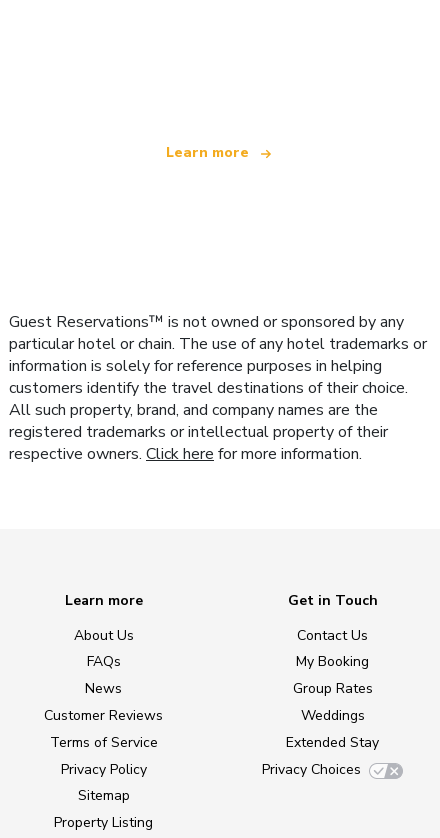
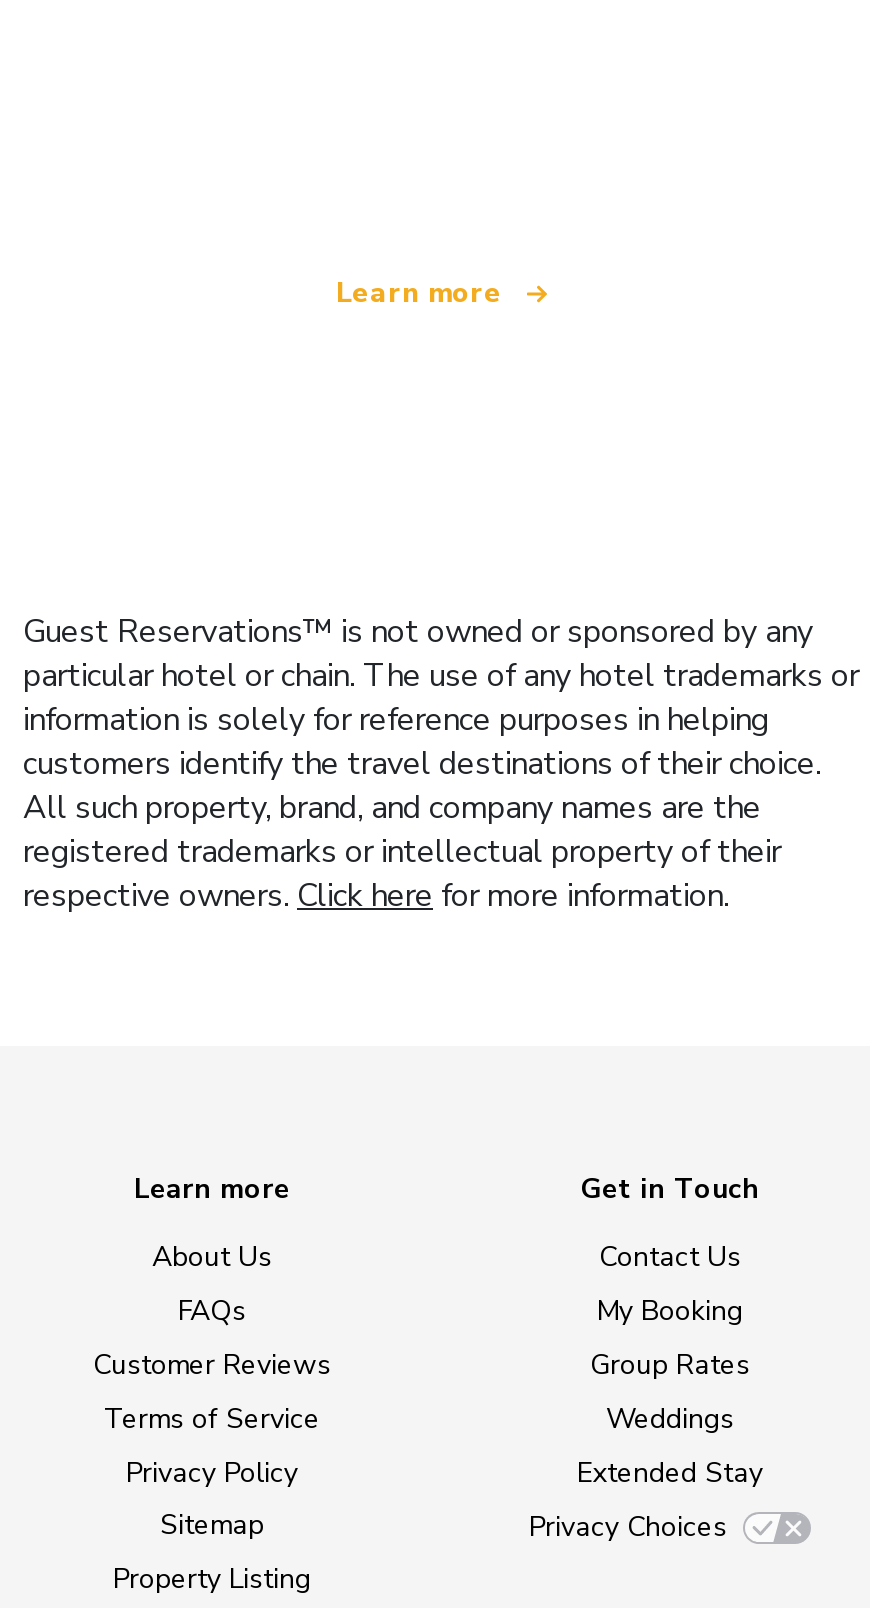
- News
